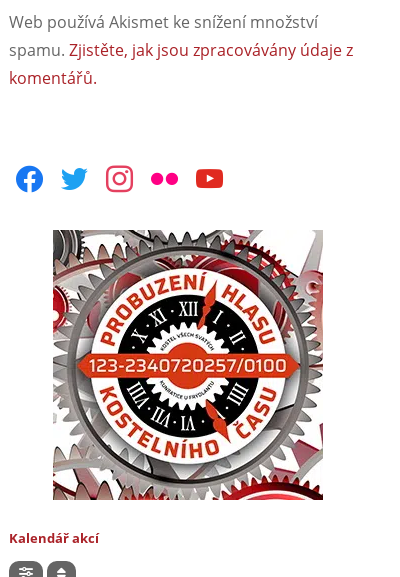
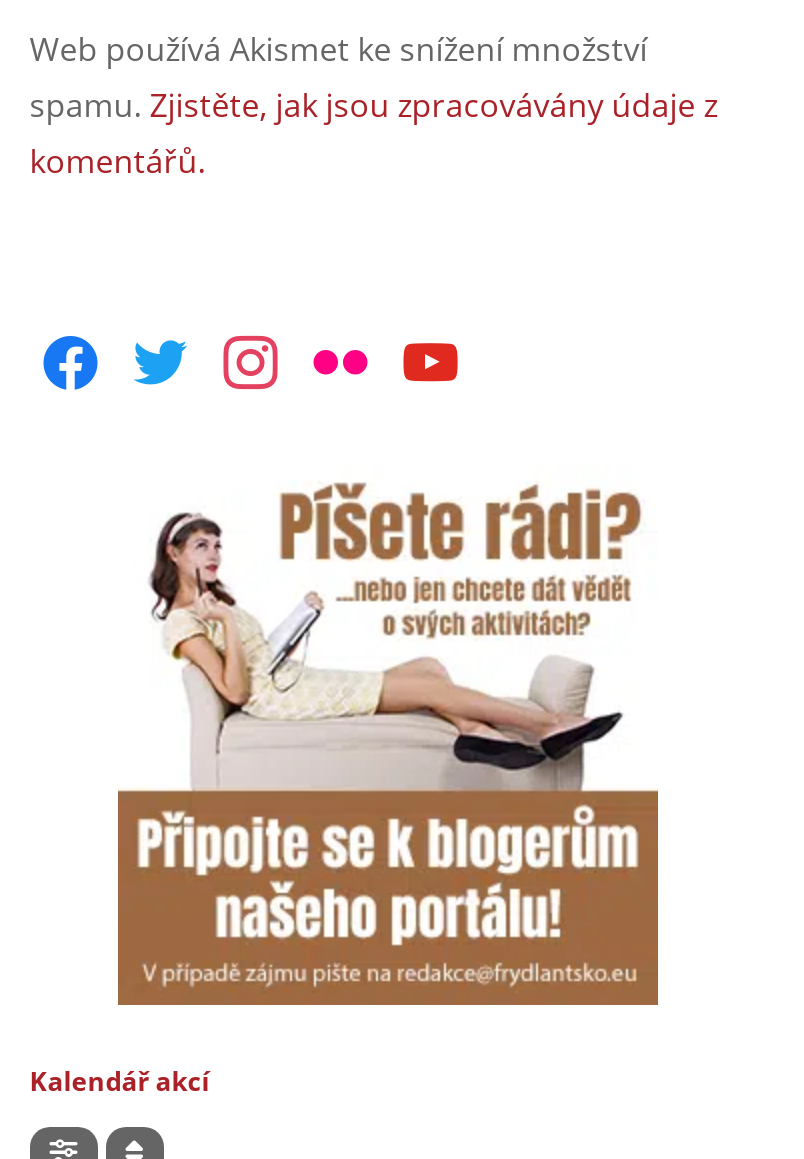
- [image]
+ [image]
